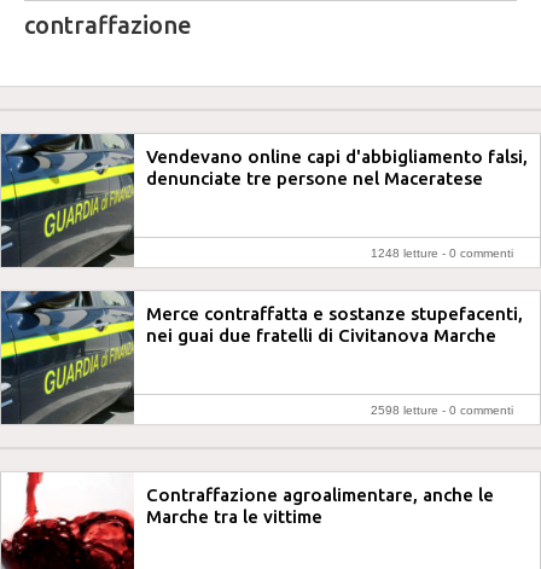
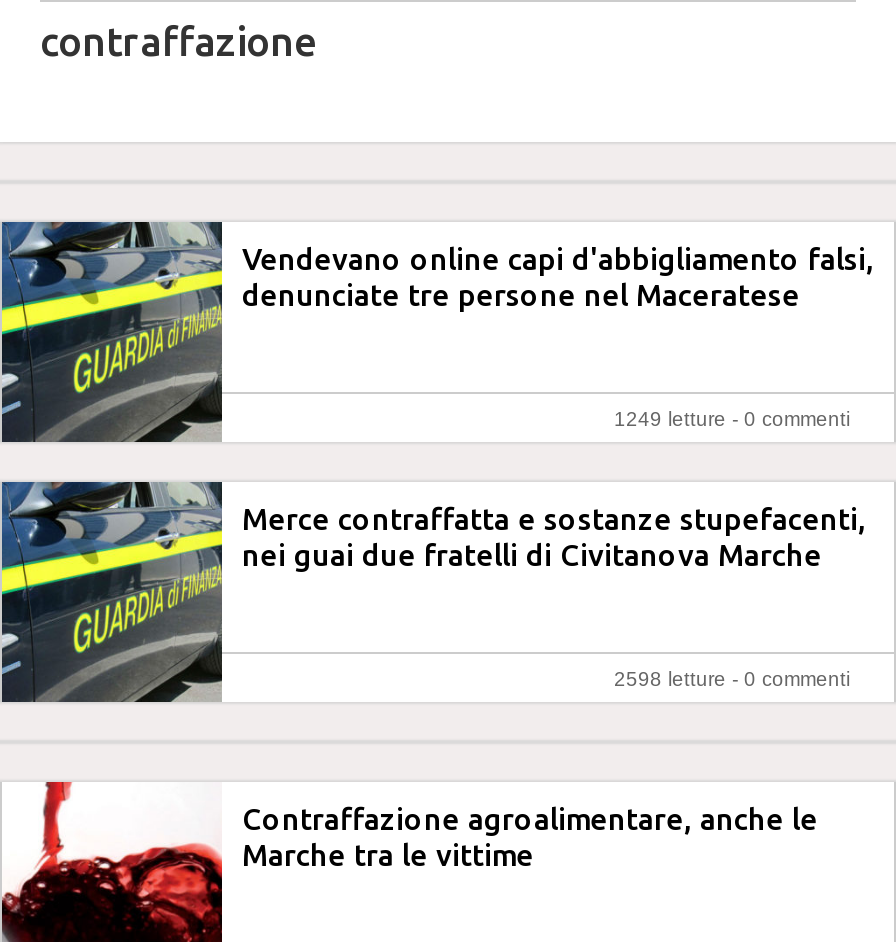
- 1248 letture - 0 commenti
+ 1249 letture - 0 commenti
